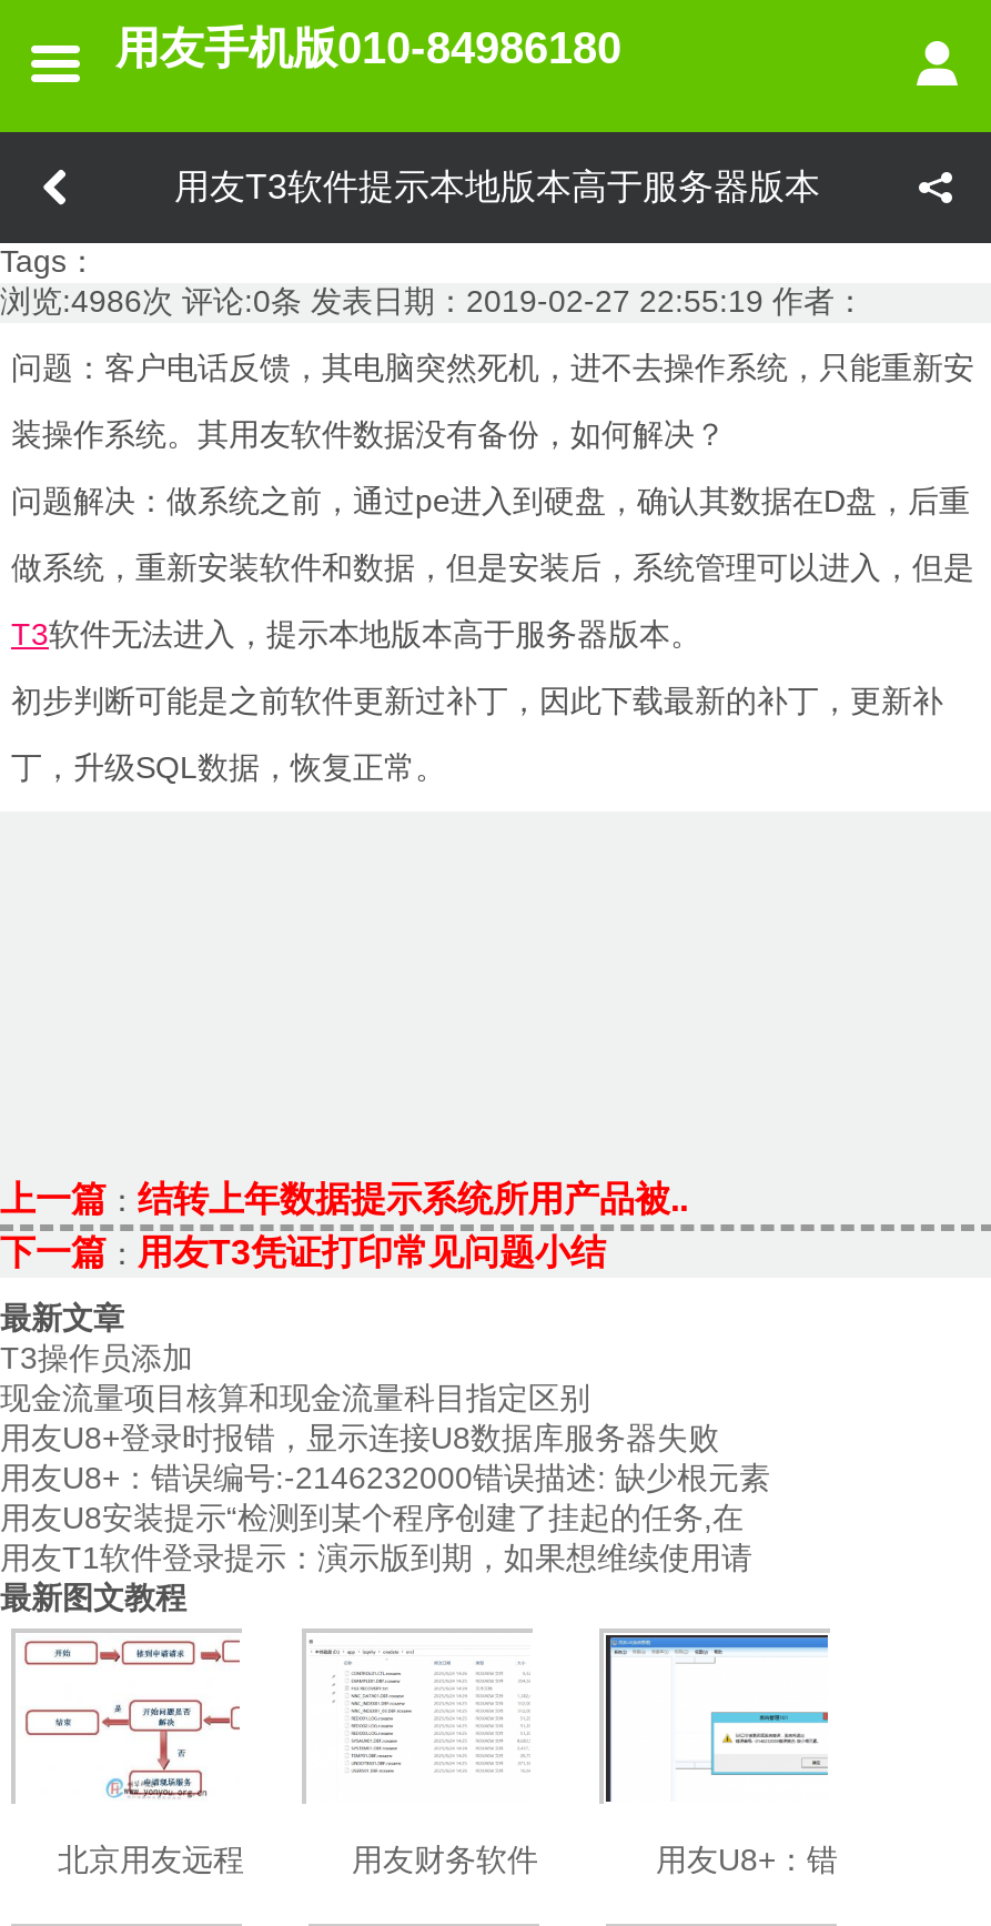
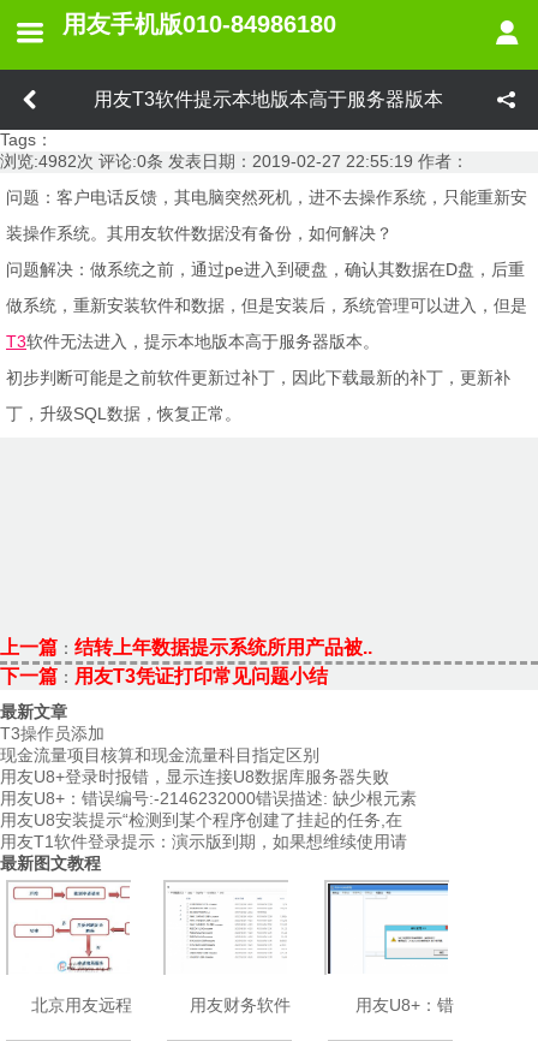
- 浏览:4986次 评论:0条 发表日期：2019-02-27 22:55:19作者：
+ 浏览:4982次 评论:0条 发表日期：2019-02-27 22:55:19作者：
